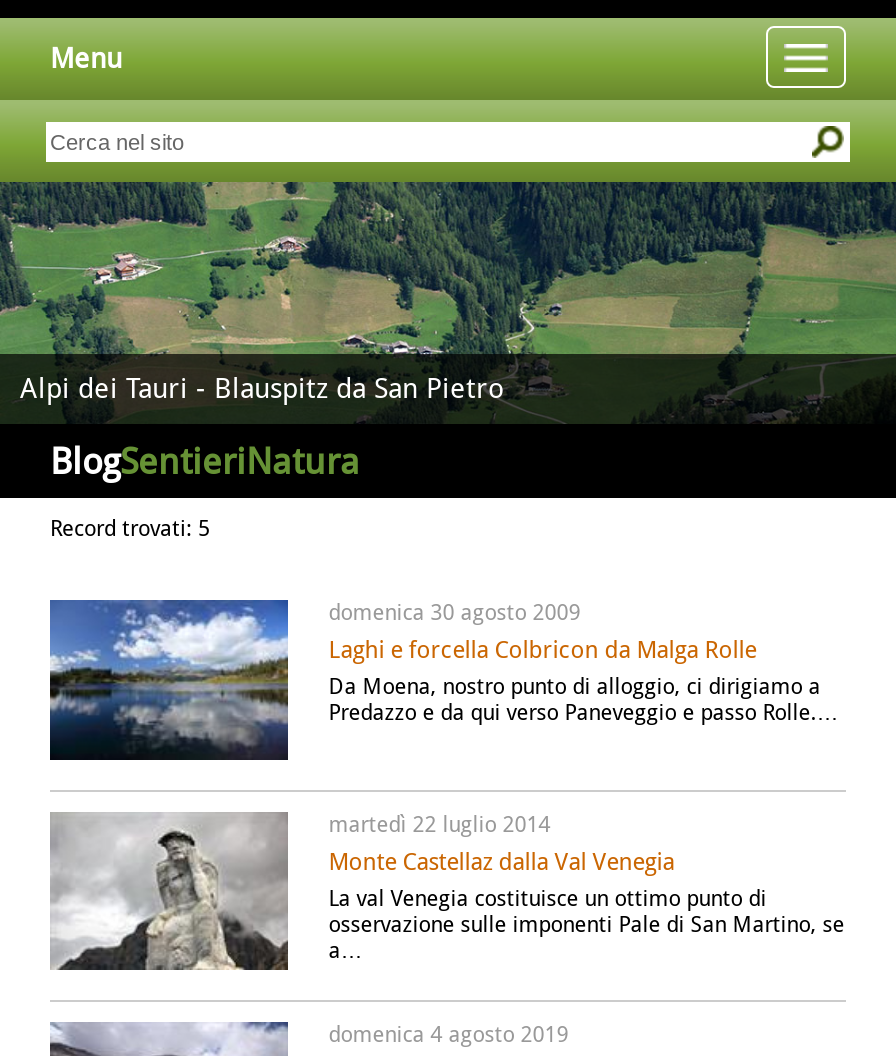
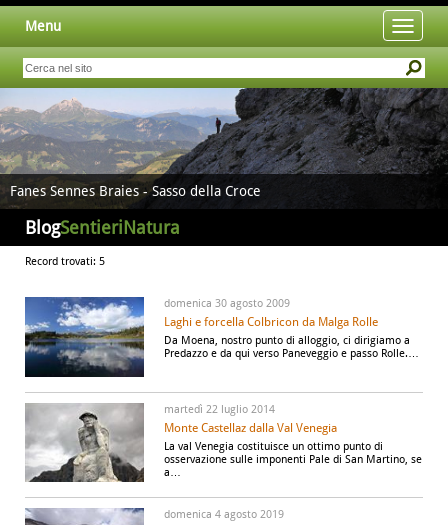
- [image]
- Alpi dei Tauri - Blauspitz da San Pietro
+ [image]
+ Fanes Sennes Braies - Sasso della Croce
